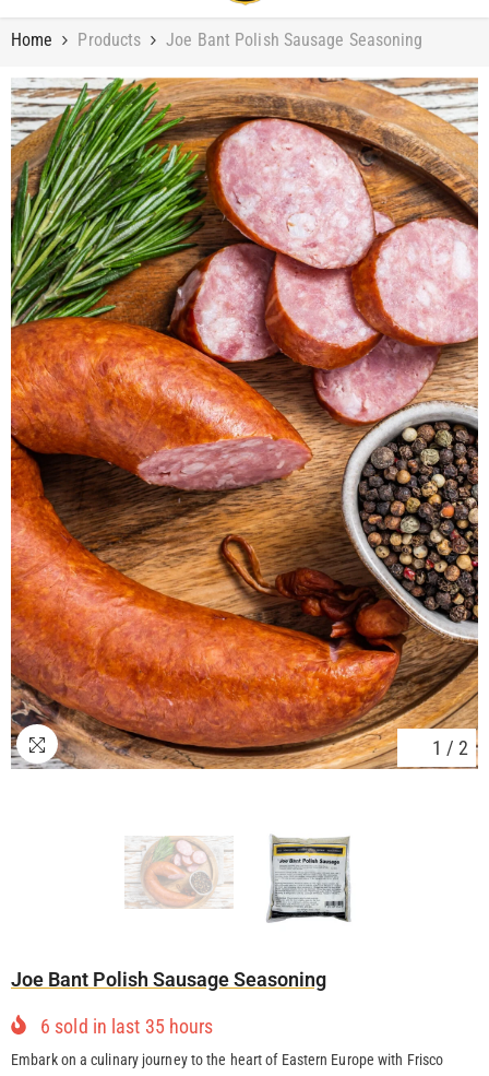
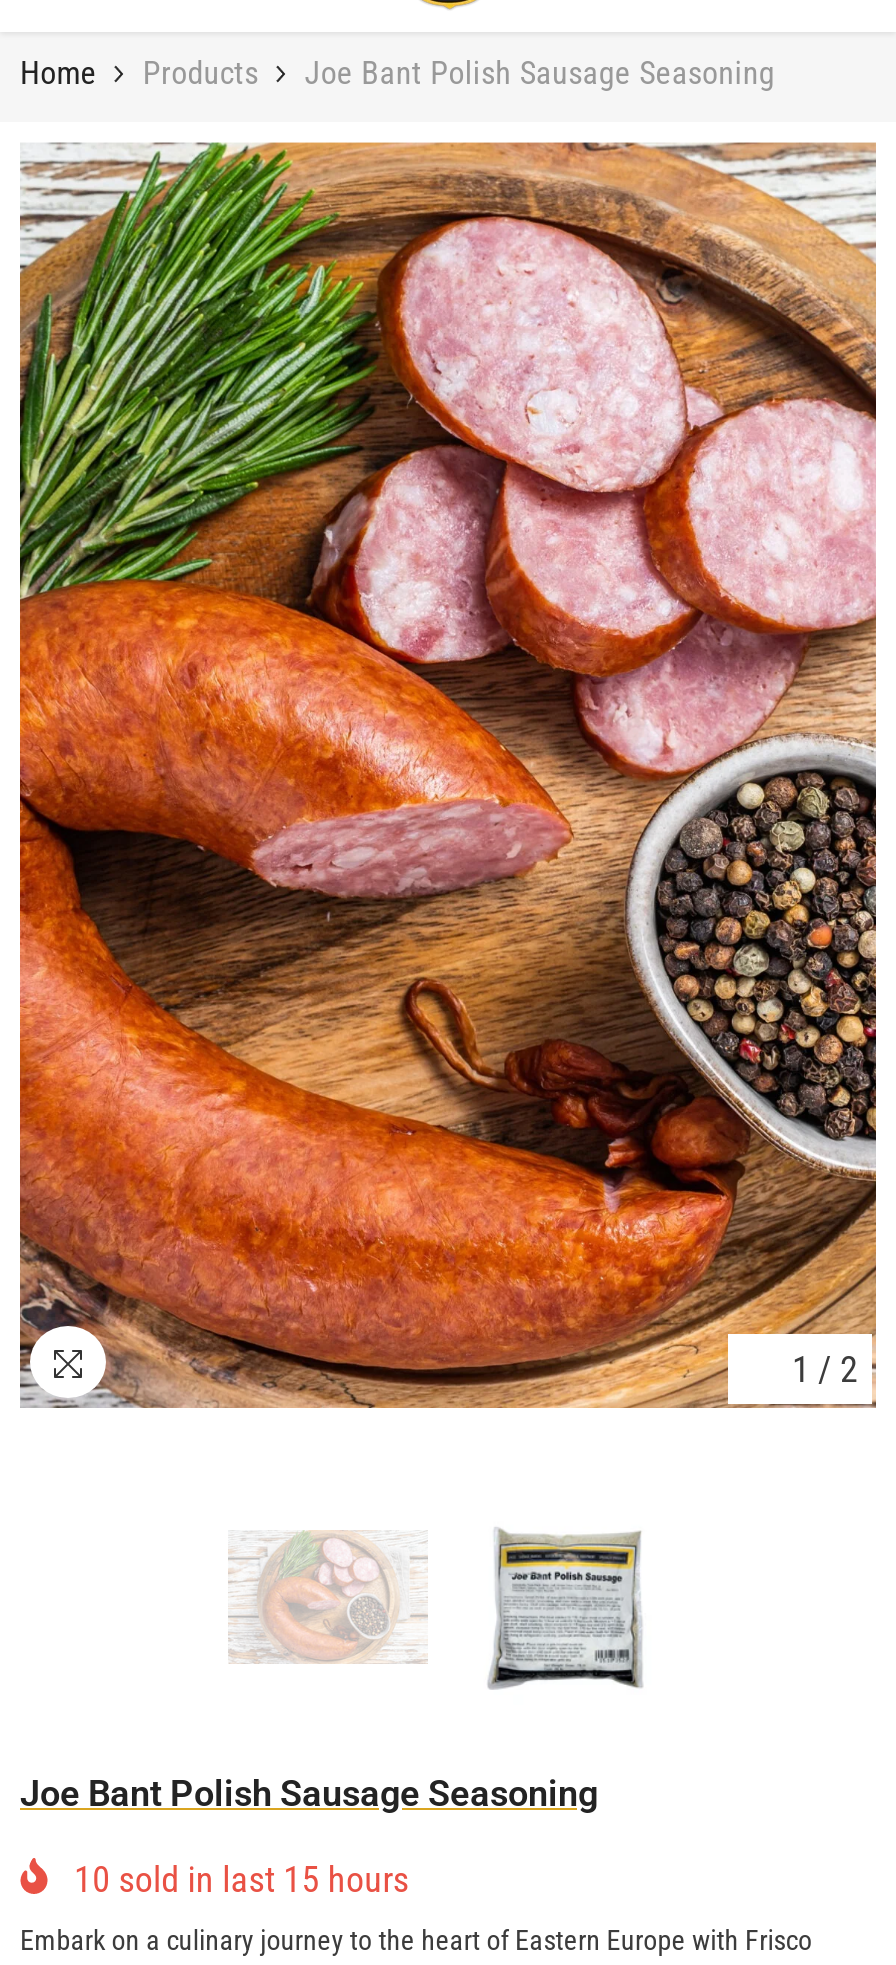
- 6 sold in last 35 hours
+ 10 sold in last 15 hours
